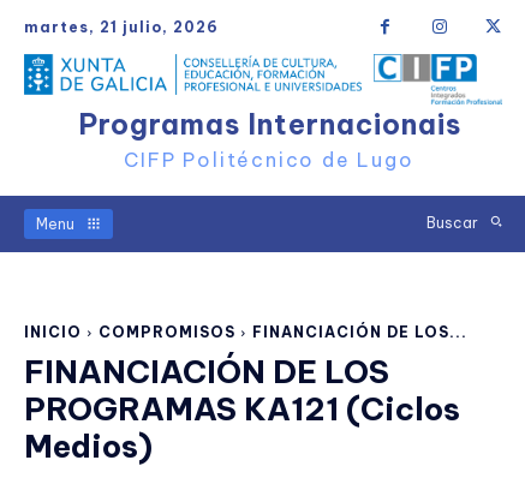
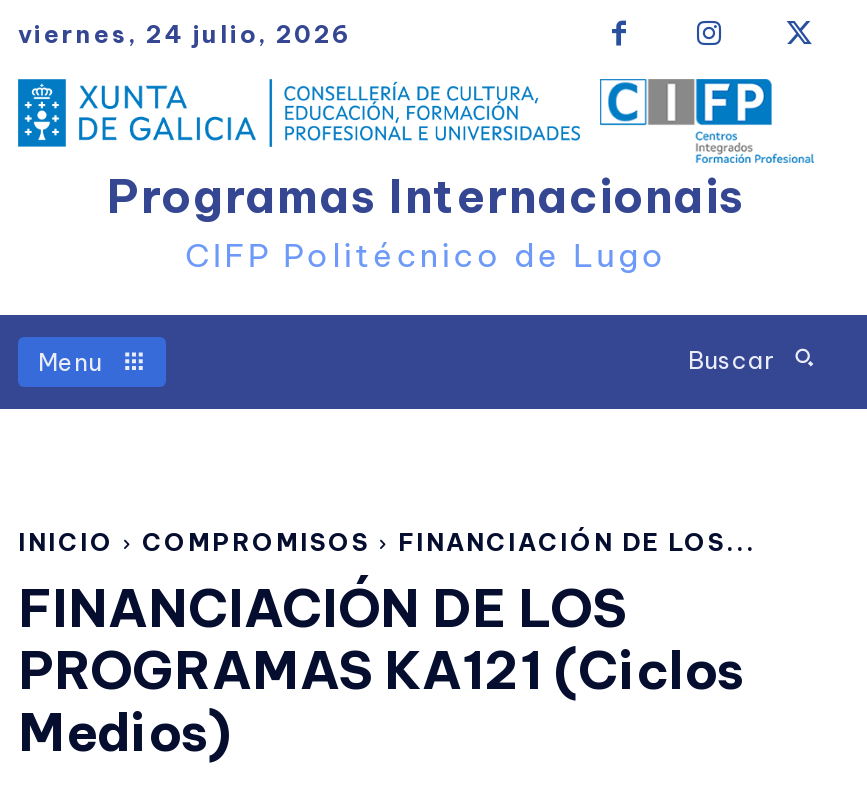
- martes, 21 julio, 2026
+ viernes, 24 julio, 2026
